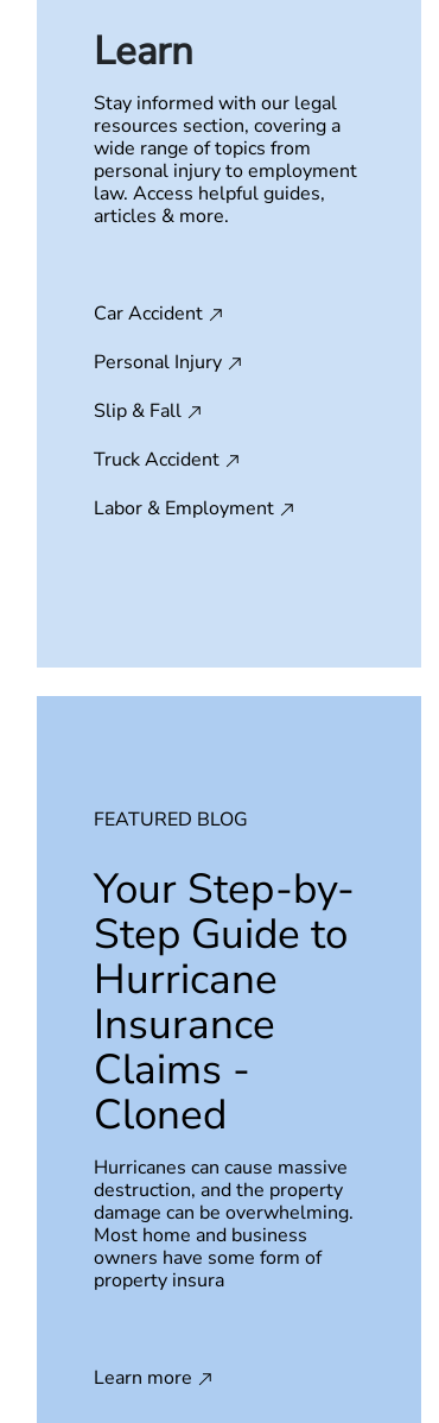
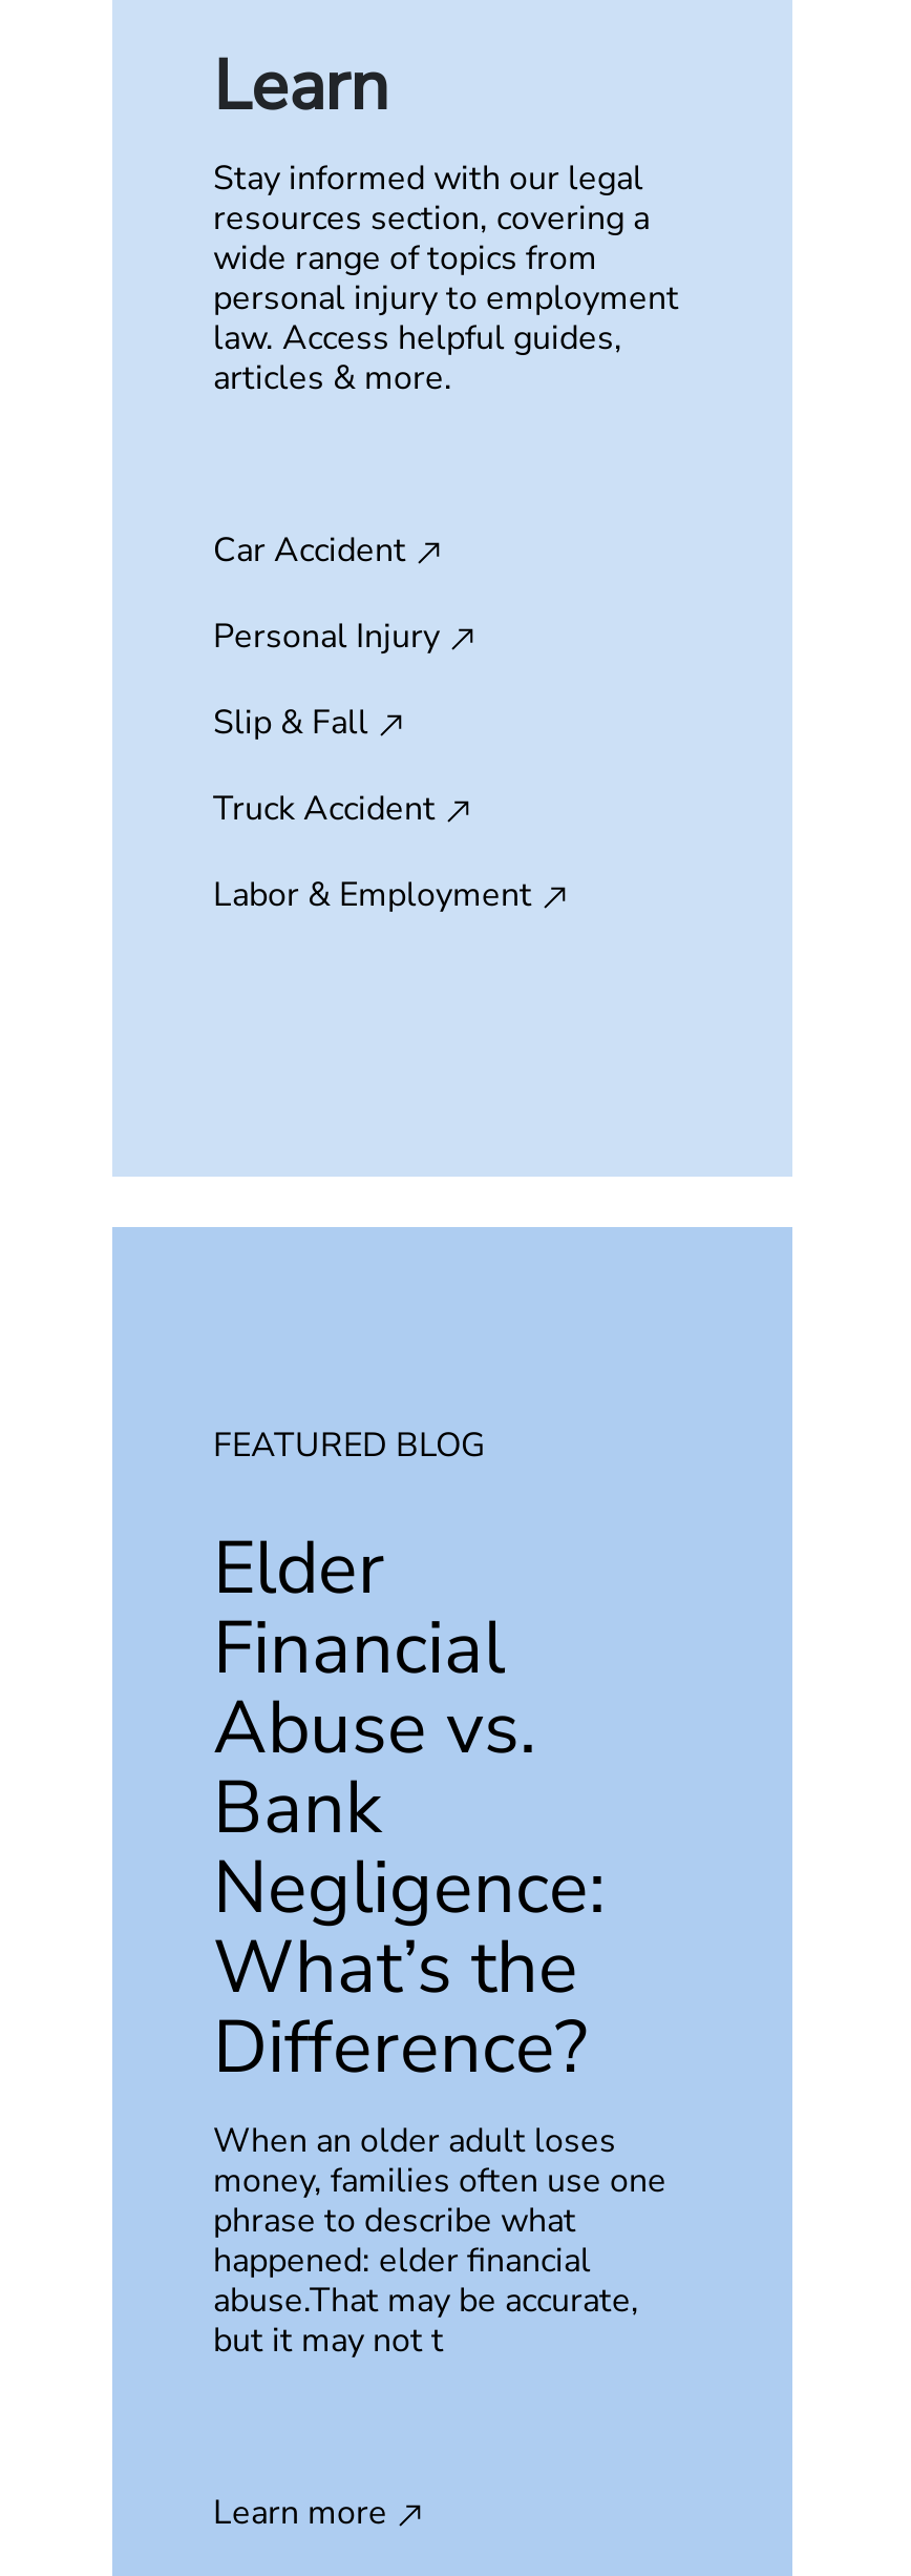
- Your Step-by-
- Step Guide to
- Hurricane
- Insurance
- Claims -
- Cloned
- Hurricanes can cause massive
- destruction, and the property
- damage can be overwhelming.
- Most home and business
- owners have some form of
- property insura
+ Elder
+ Financial
+ Abuse vs.
+ Bank
+ Negligence:
+ What’s the
+ Difference?
+ When an older adult loses
+ money, families often use one
+ phrase to describe what
+ happened: elder financial
+ abuse.That may be accurate,
+ but it may not t
